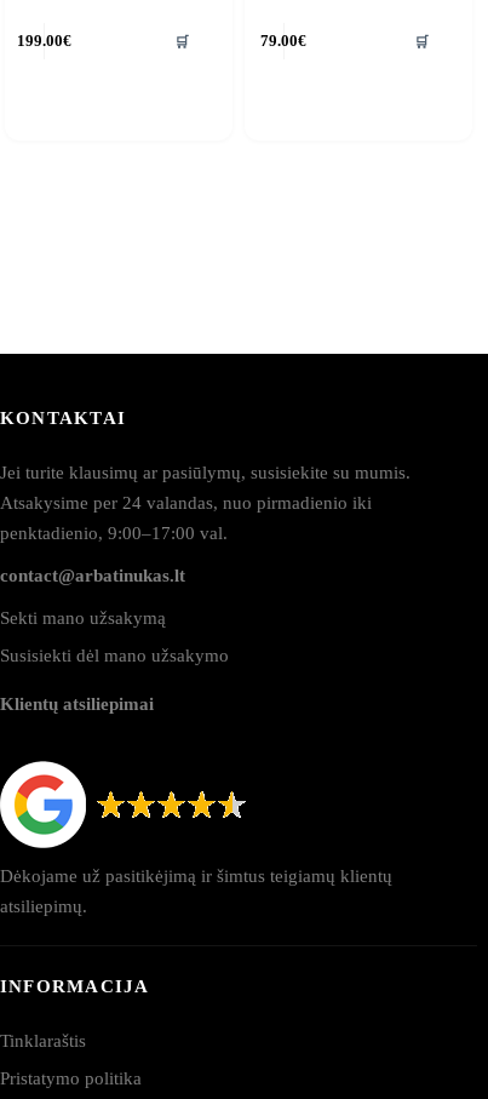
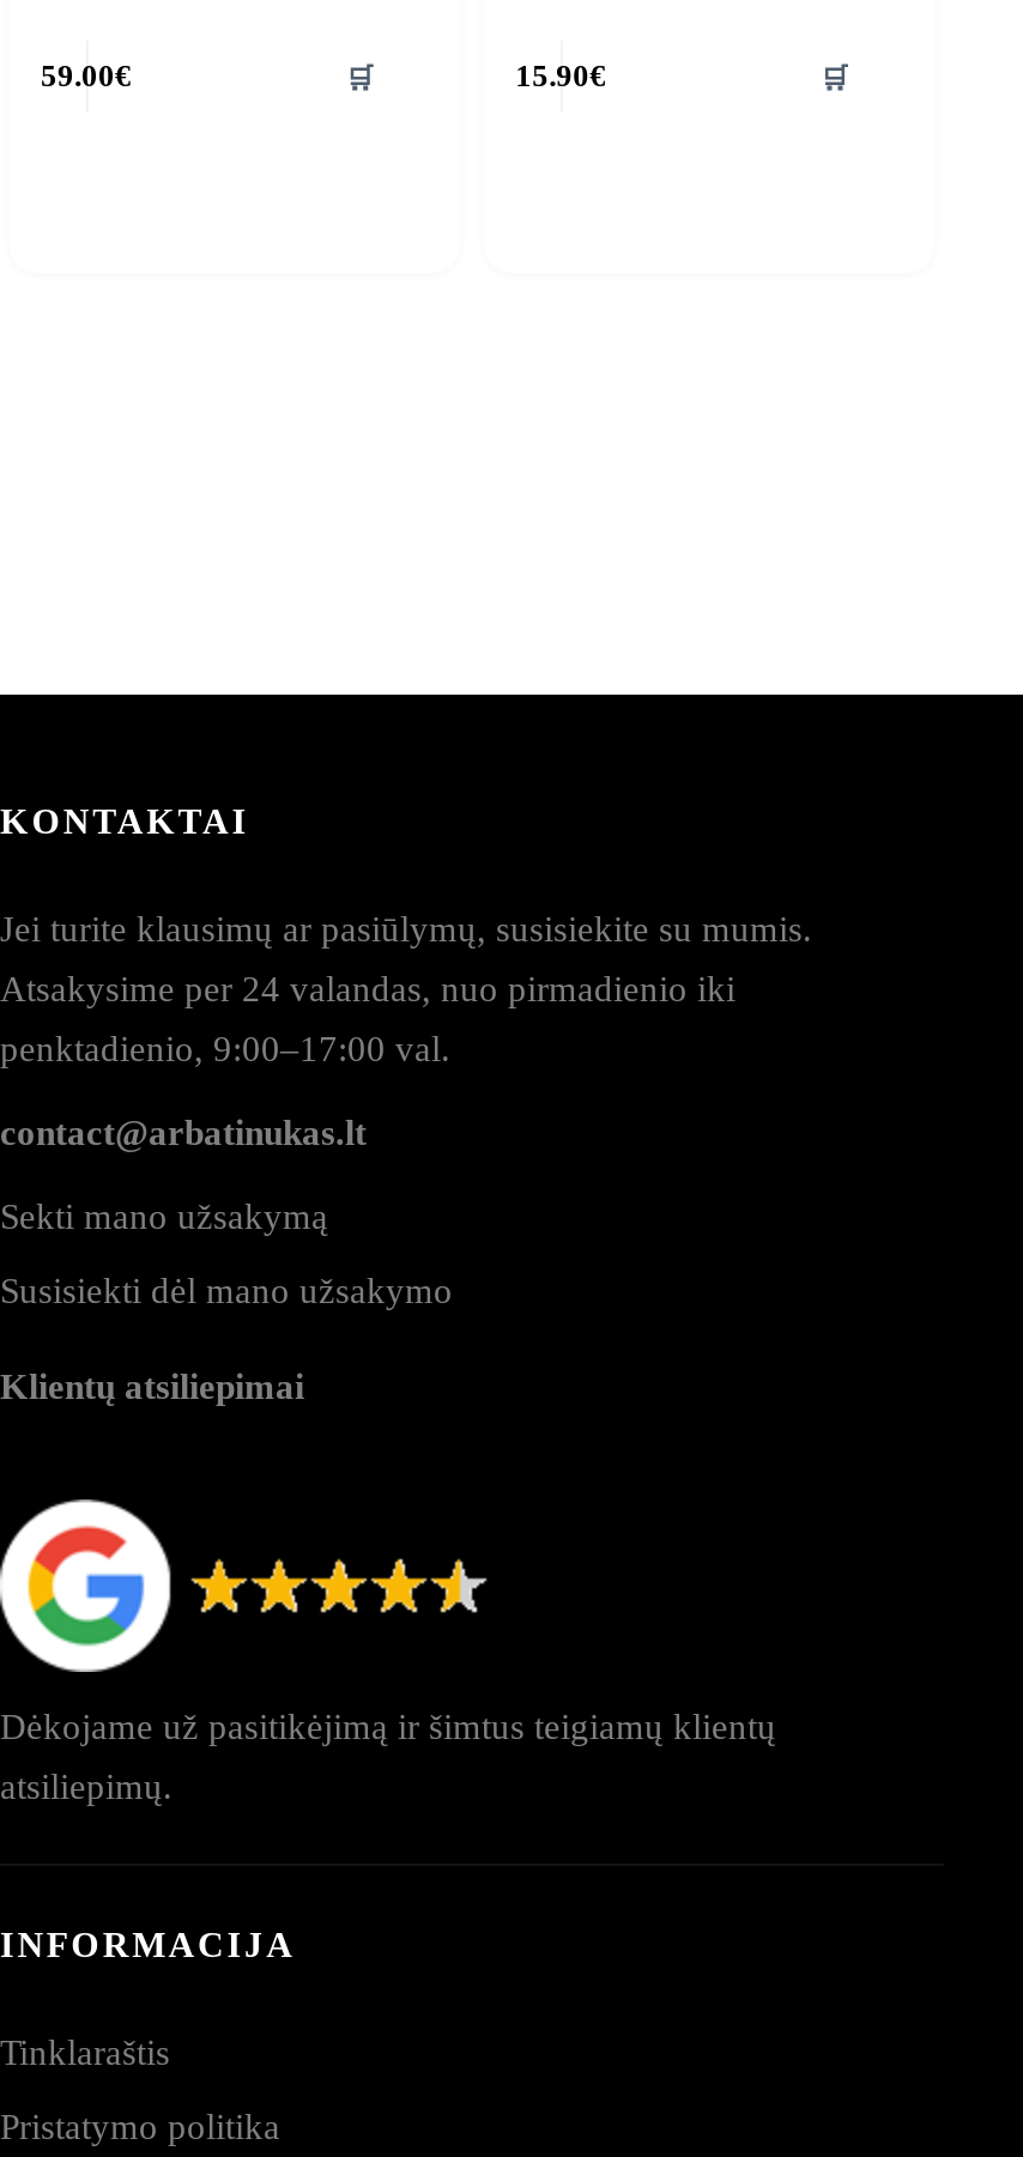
- 199.00€
+ 59.00€

- 79.00€
+ 15.90€
